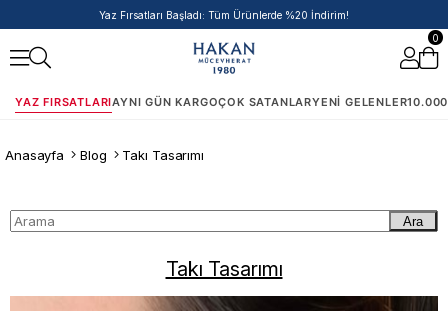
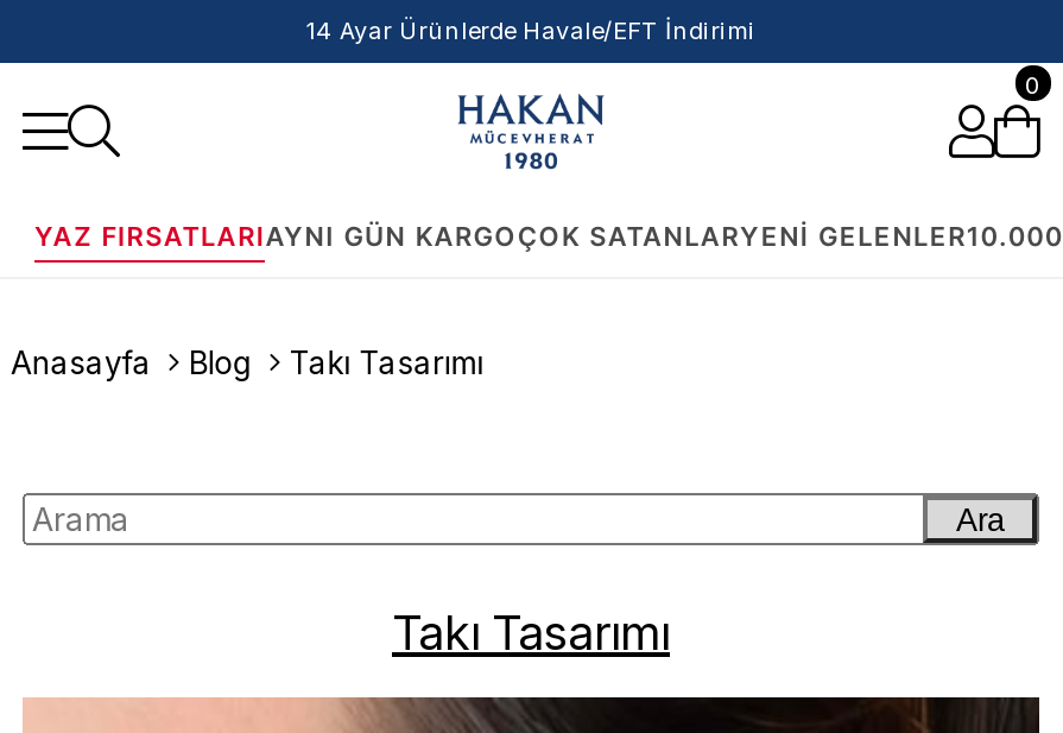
- Yaz Fırsatları Başladı: Tüm Ürünlerde %20 İndirim!
+ 14 Ayar Ürünlerde Havale/EFT İndirimi
